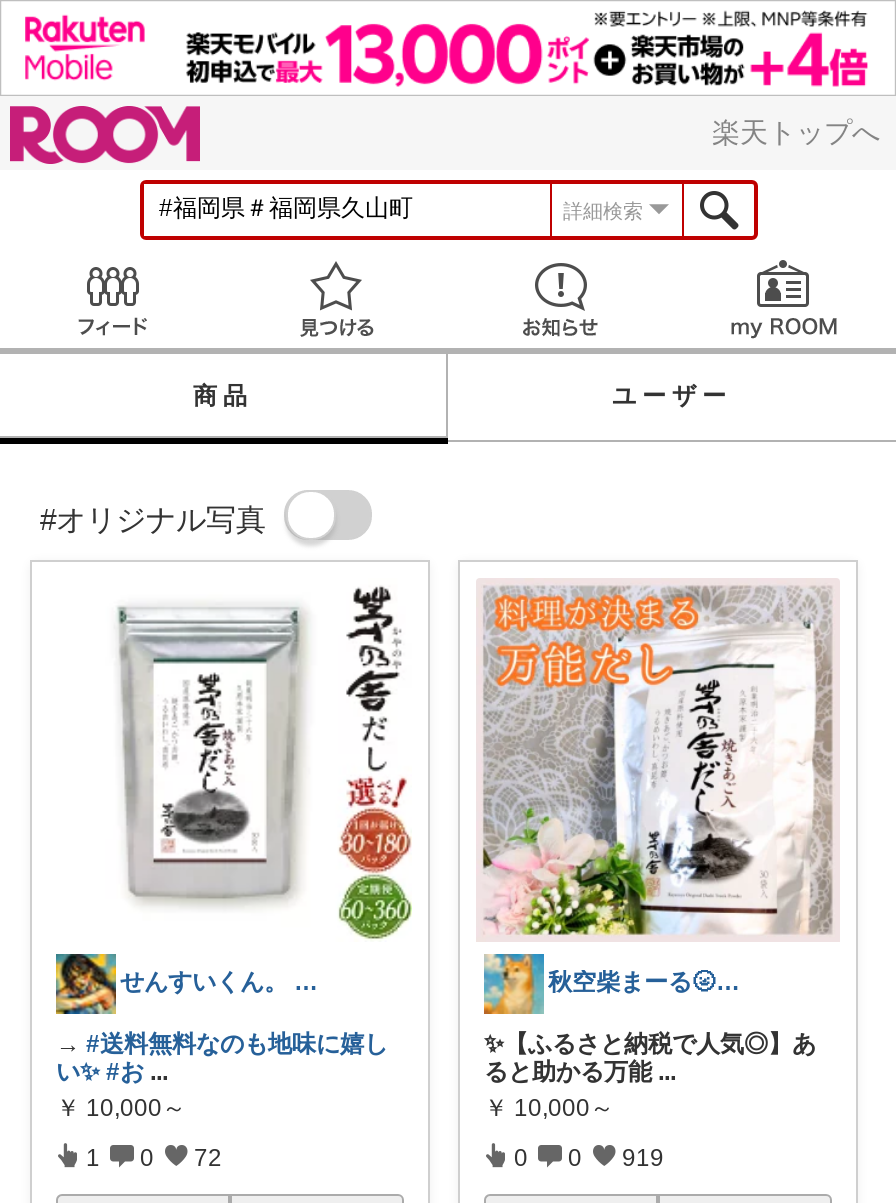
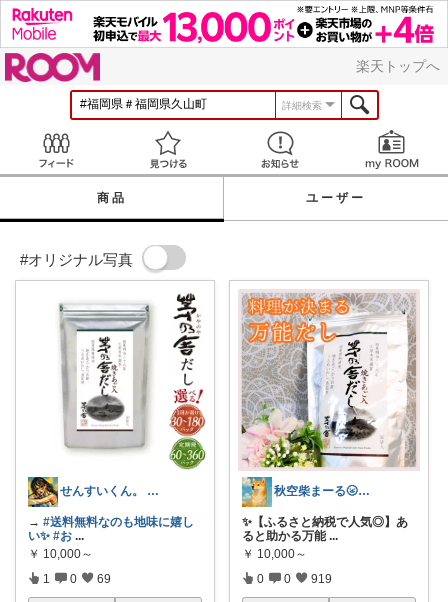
- 1 0 72
+ 1 0 69
